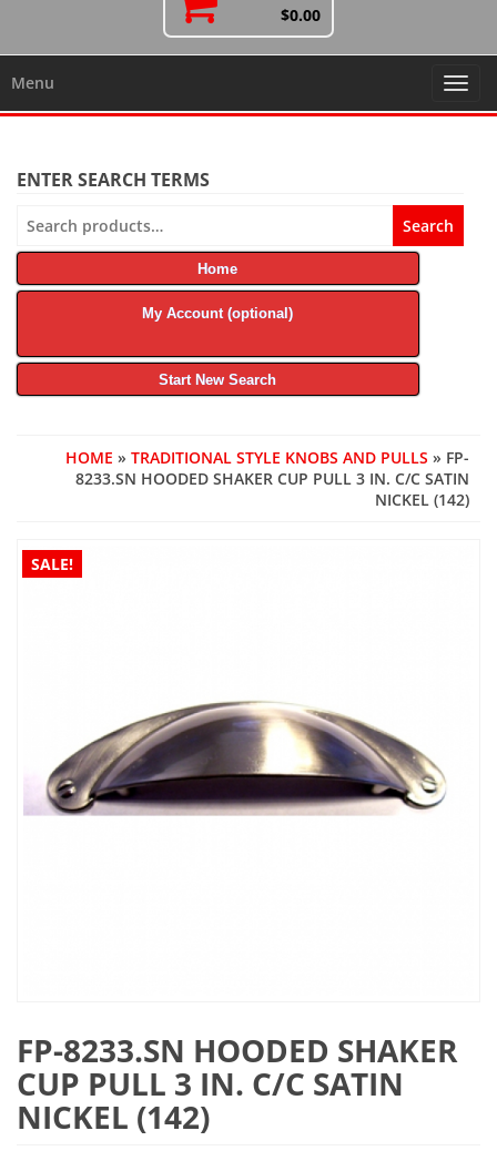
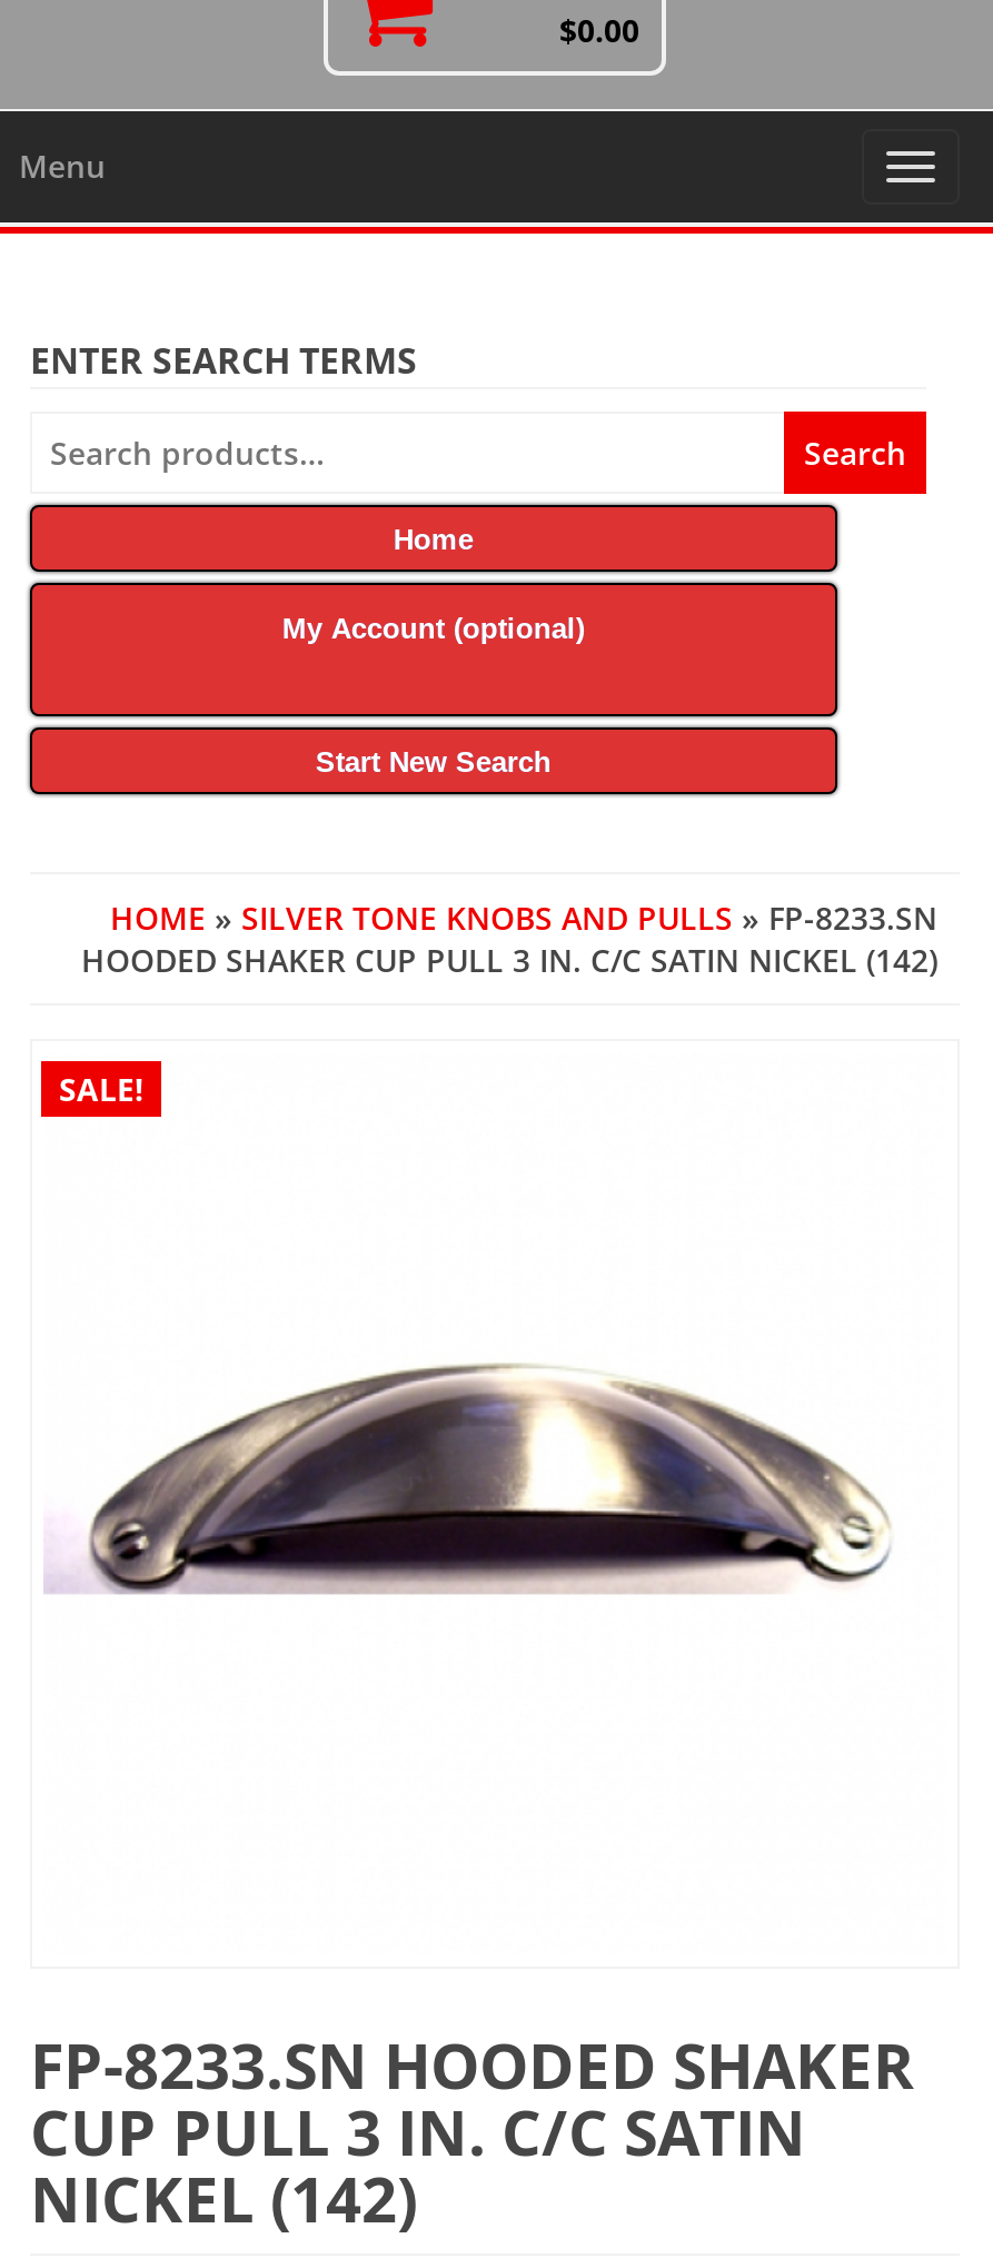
- HOME» TRADITIONAL STYLE KNOBS AND PULLS» FP-
- 8233.SN HOODED SHAKER CUP PULL 3 IN. C/C SATIN
- NICKEL (142)
+ HOME» SILVER TONE KNOBS AND PULLS» FP-8233.SN
+ HOODED SHAKER CUP PULL 3 IN. C/C SATIN NICKEL (142)
